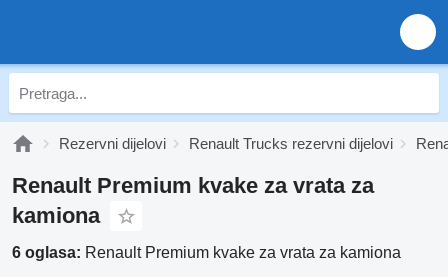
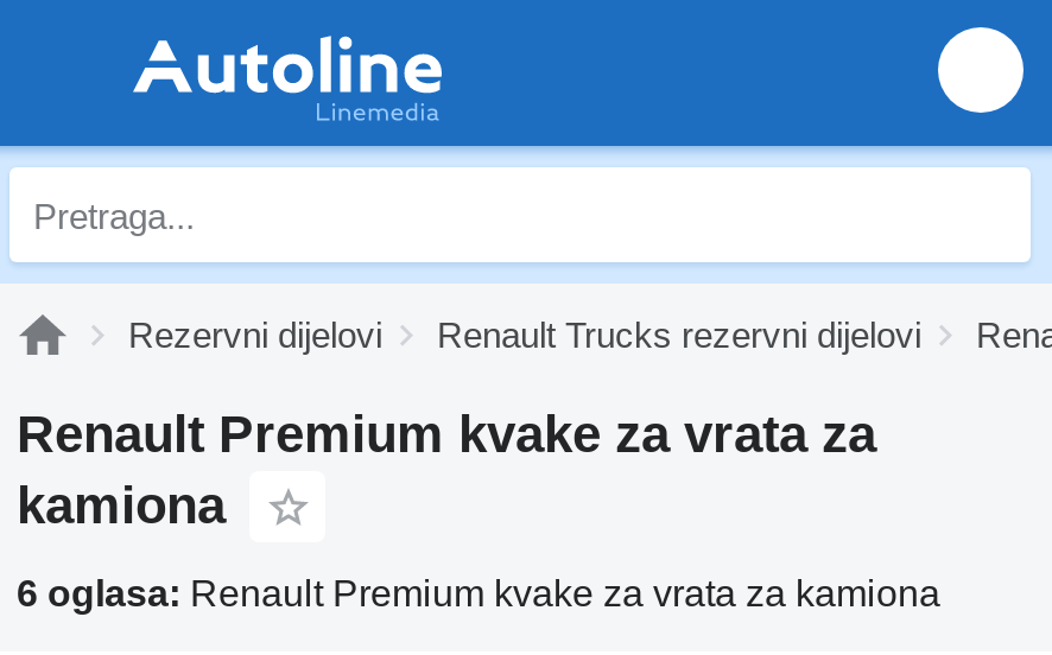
+ [image]
